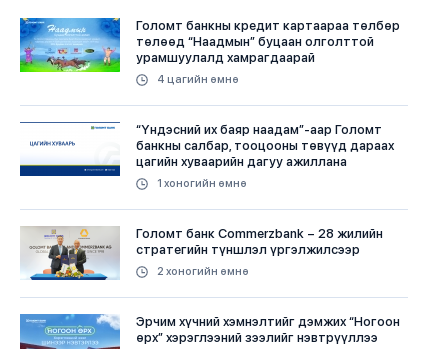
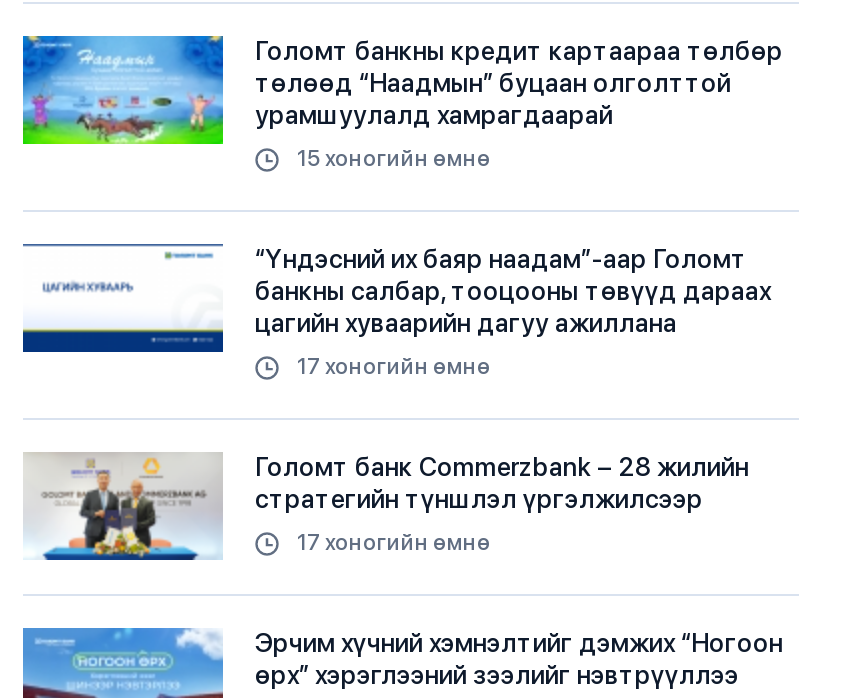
- 4 цагийн өмнө
+ 15 хоногийн өмнө

- 1 хоногийн өмнө
+ 17 хоногийн өмнө

- 2 хоногийн өмнө
+ 17 хоногийн өмнө
